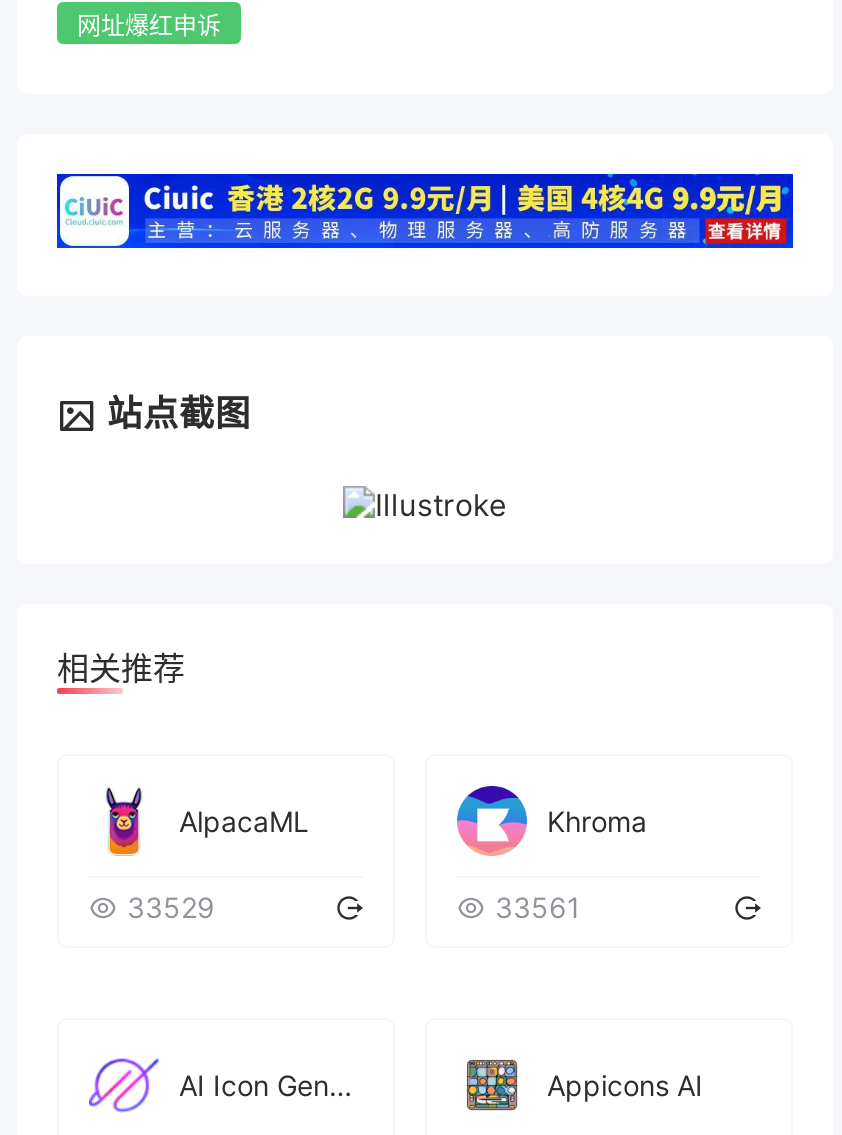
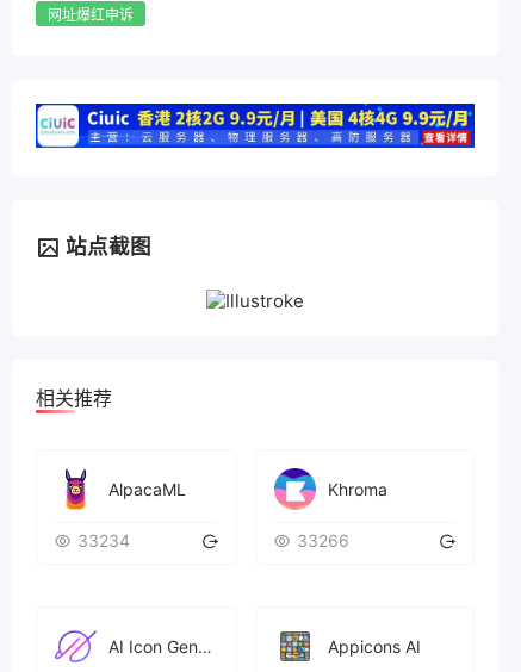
- 33529
+ 33234

- 33561
+ 33266
